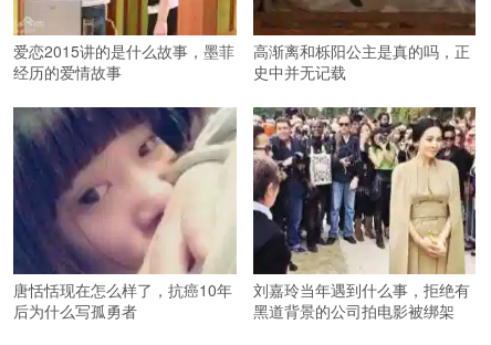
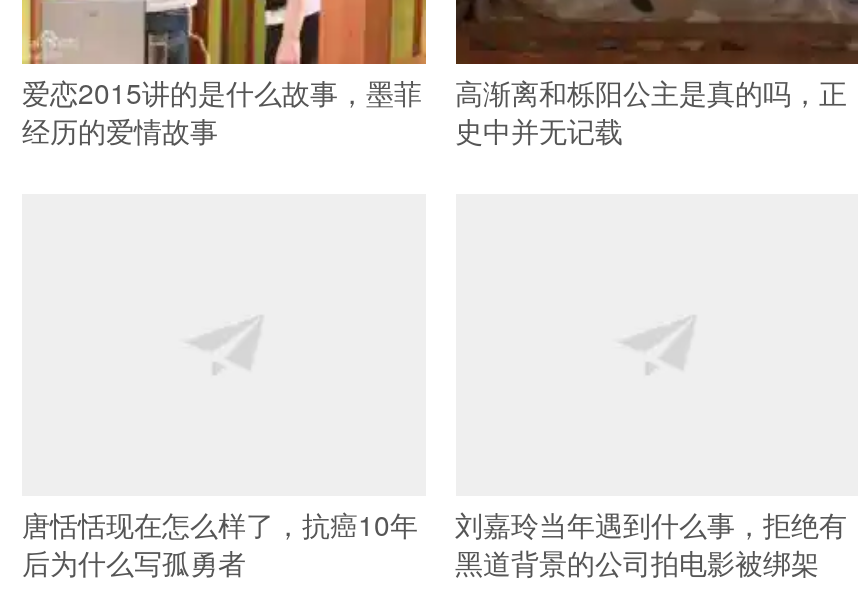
- [image]

- [image]
